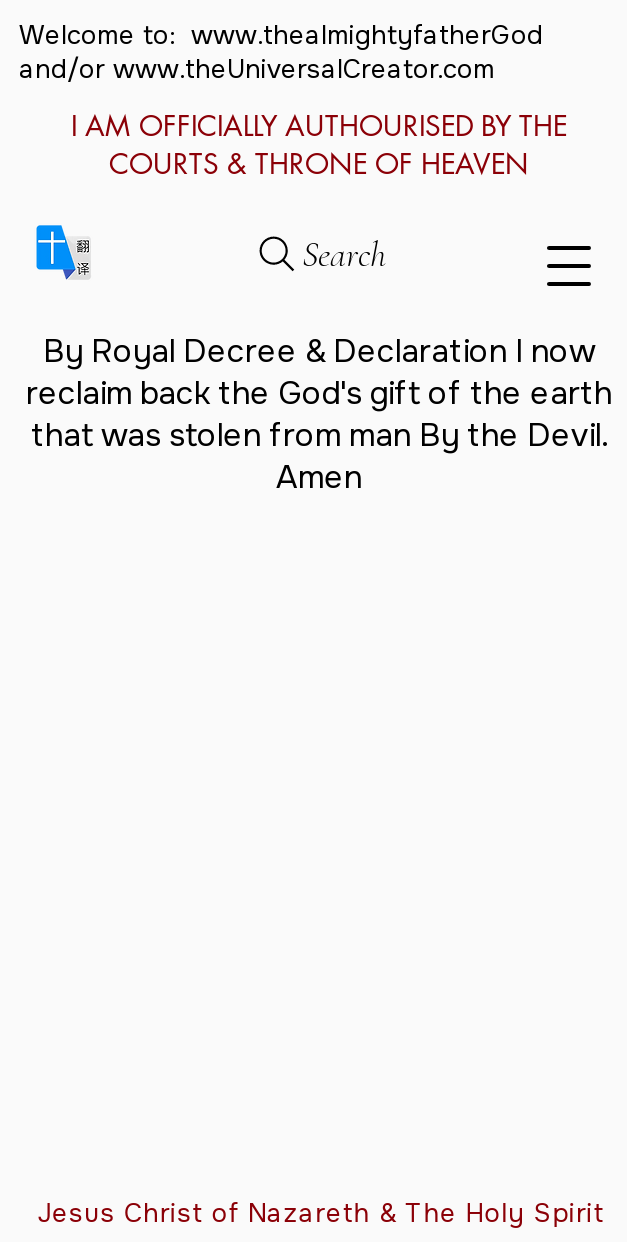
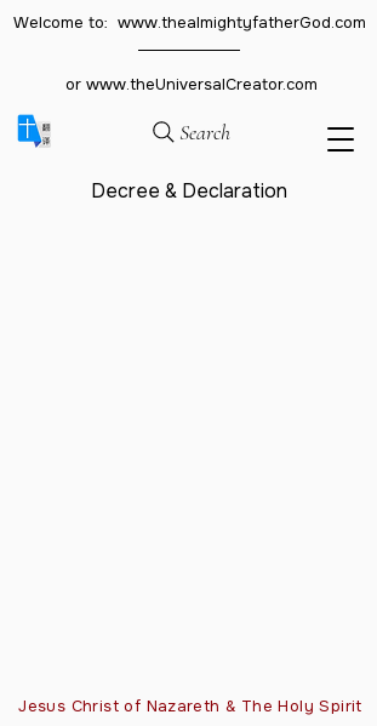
- Welcome to: www.thealmightyfatherGod
- and/or www.theUniversalCreator.com
+ Welcome to: www.thealmightyfatherGod.com

- I AM OFFICIALLY AUTHOURISED BY THE
- COURTS & THRONE OF HEAVEN
+ or www.theUniversalCreator.com

- By Royal Decree & Declaration I now
- reclaim back the God's gift of the earth
- that was stolen from man By the Devil.
- Amen
+ Decree & Declaration
